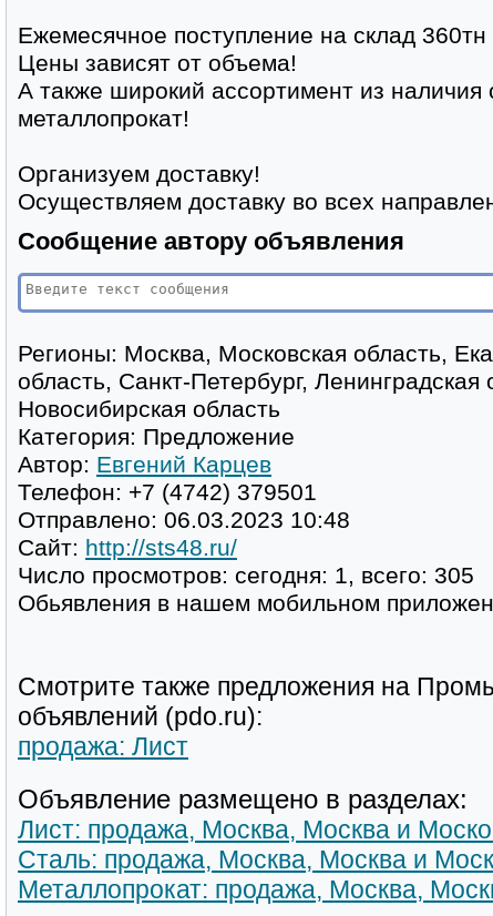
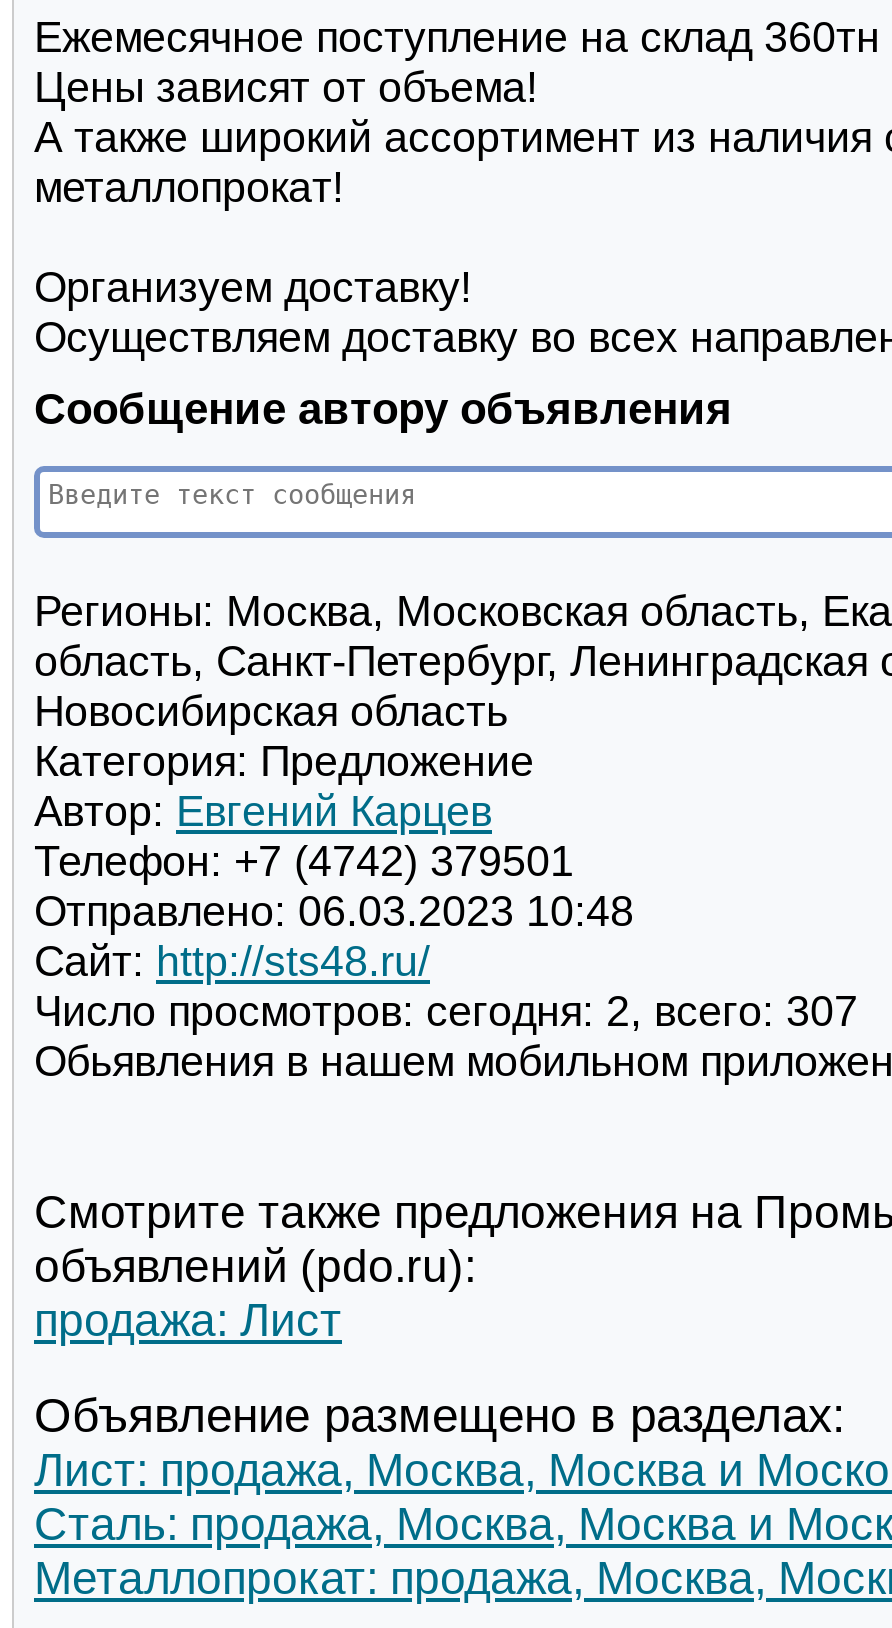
- Число просмотров: сегодня: 1, всего: 305
+ Число просмотров: сегодня: 2, всего: 307
